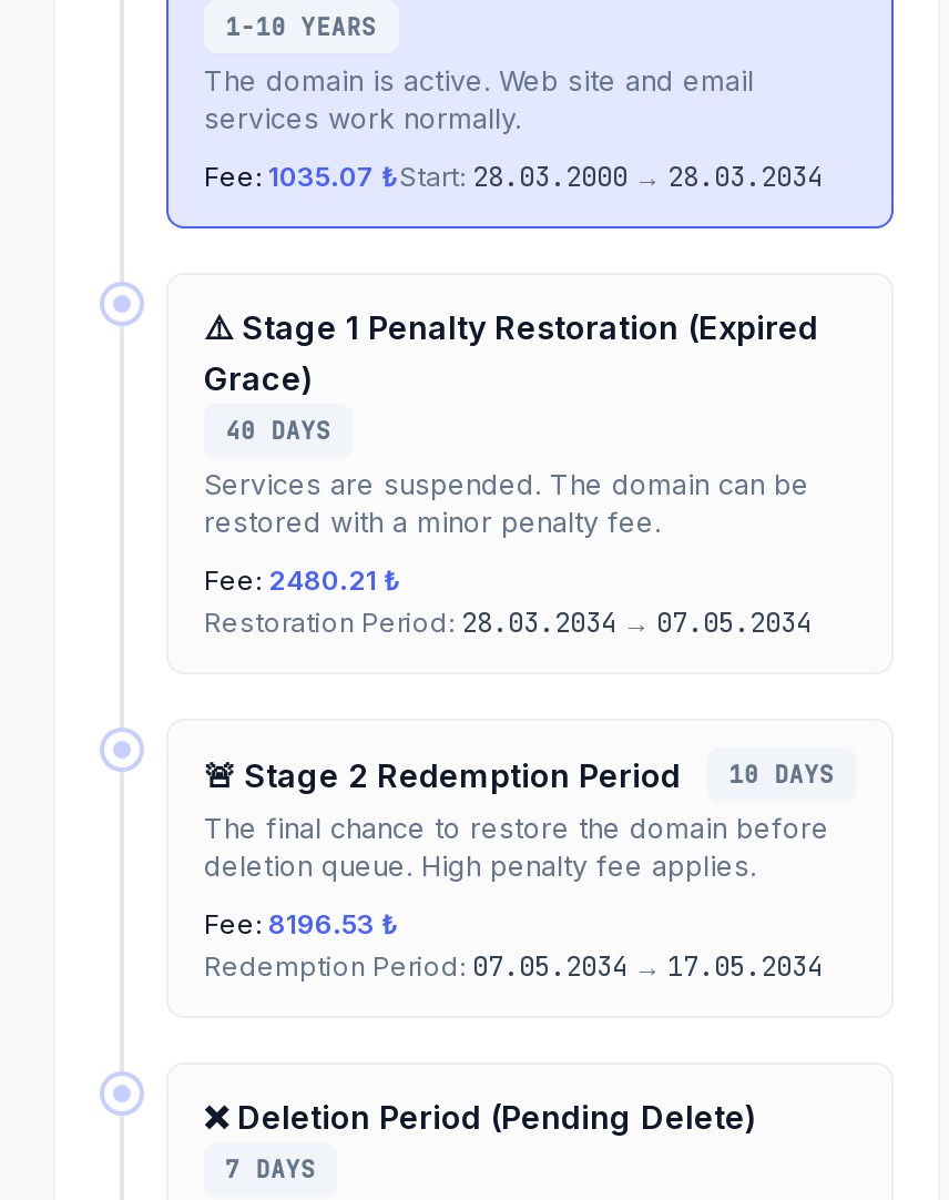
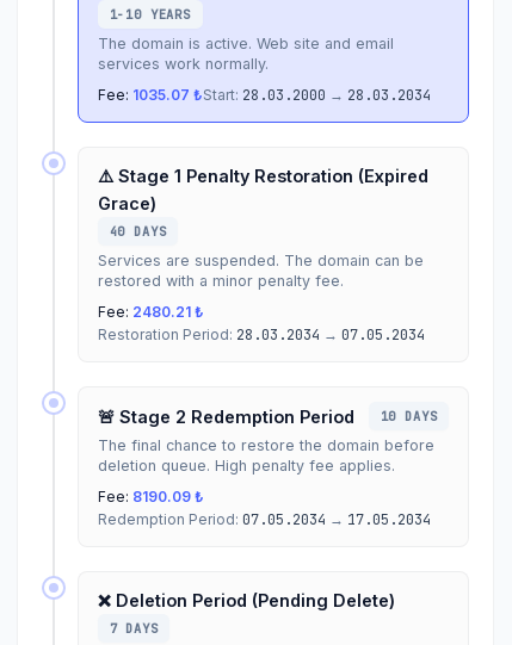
- Fee: 8196.53 ₺
+ Fee: 8190.09 ₺
